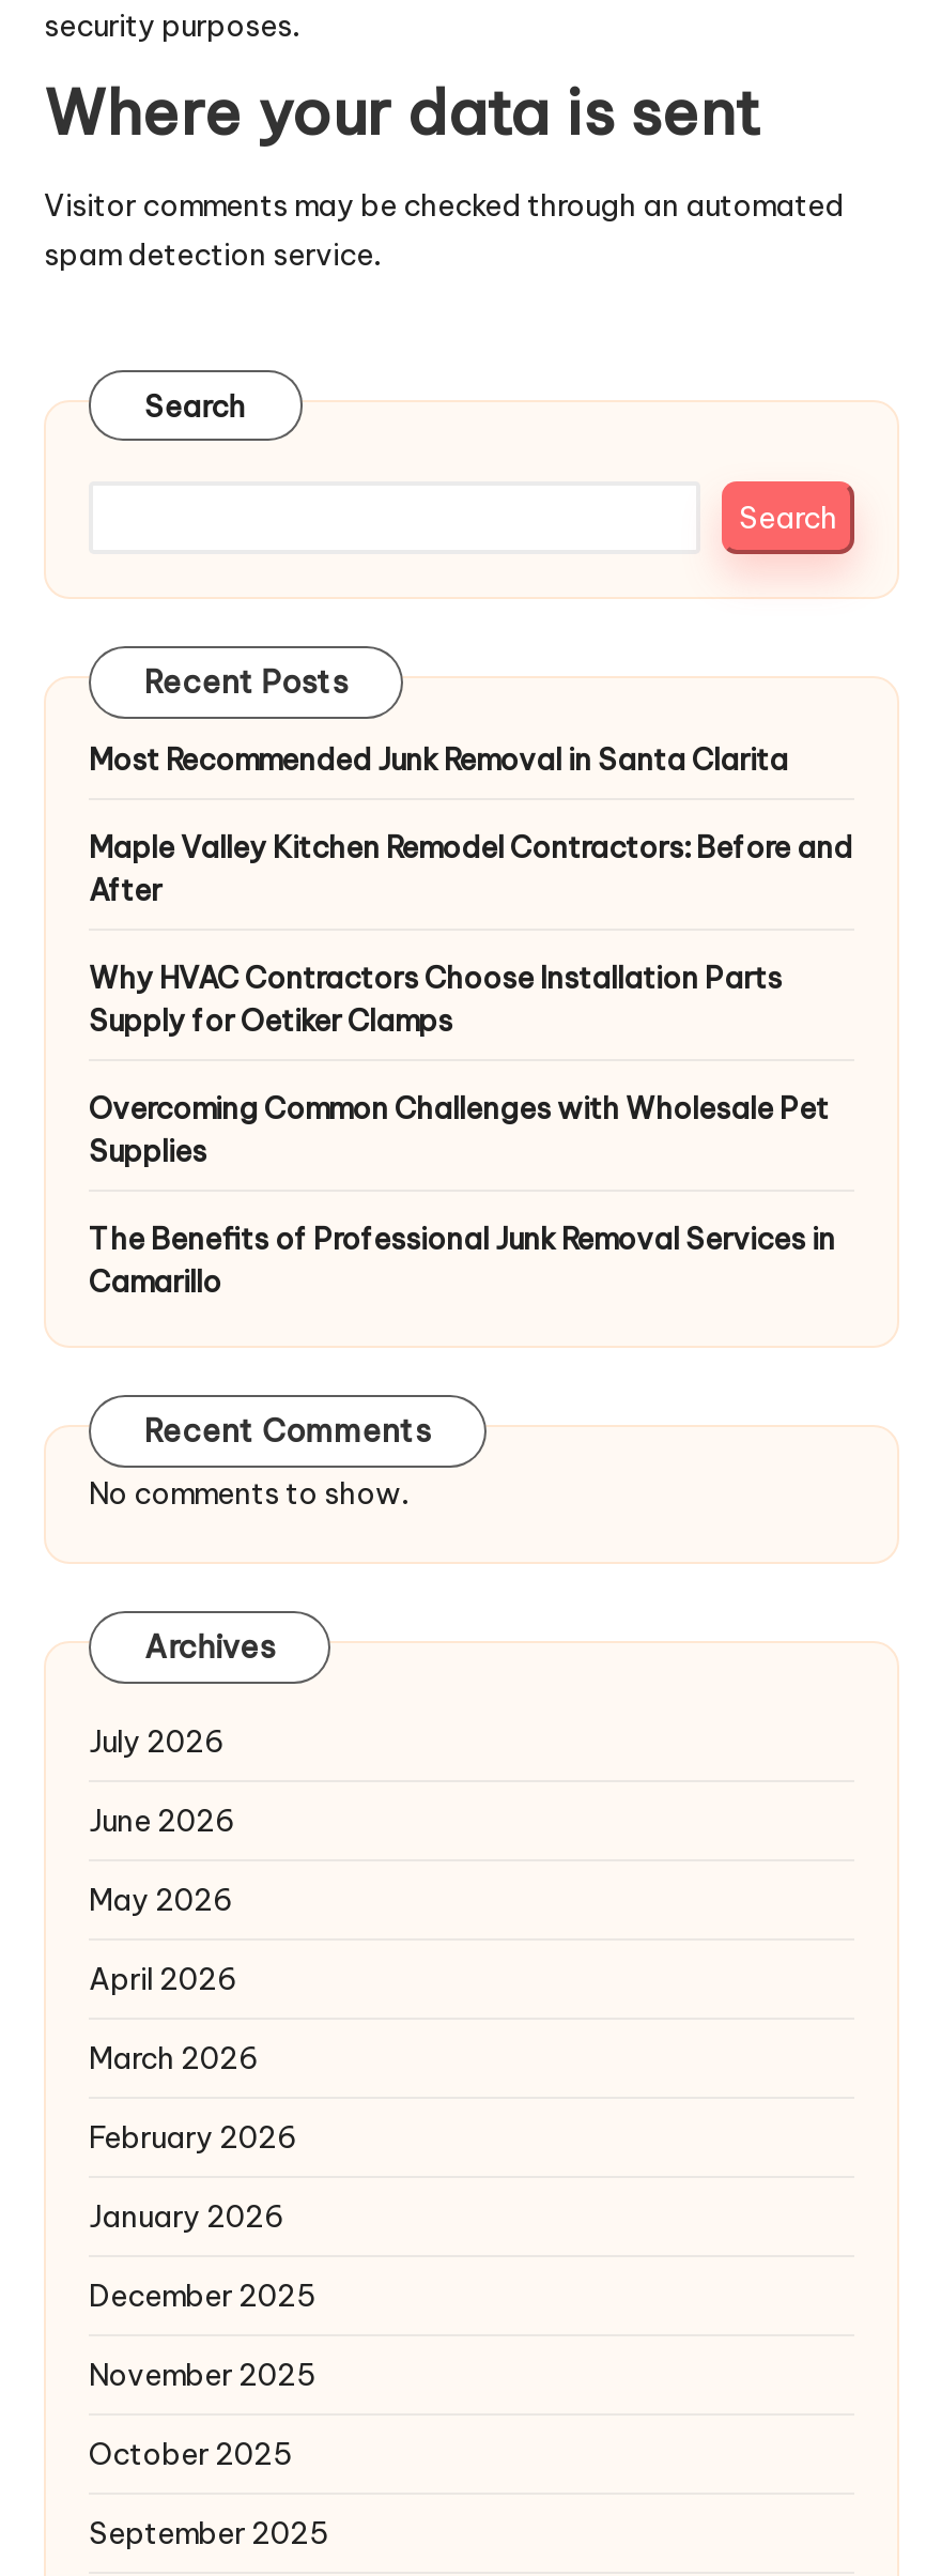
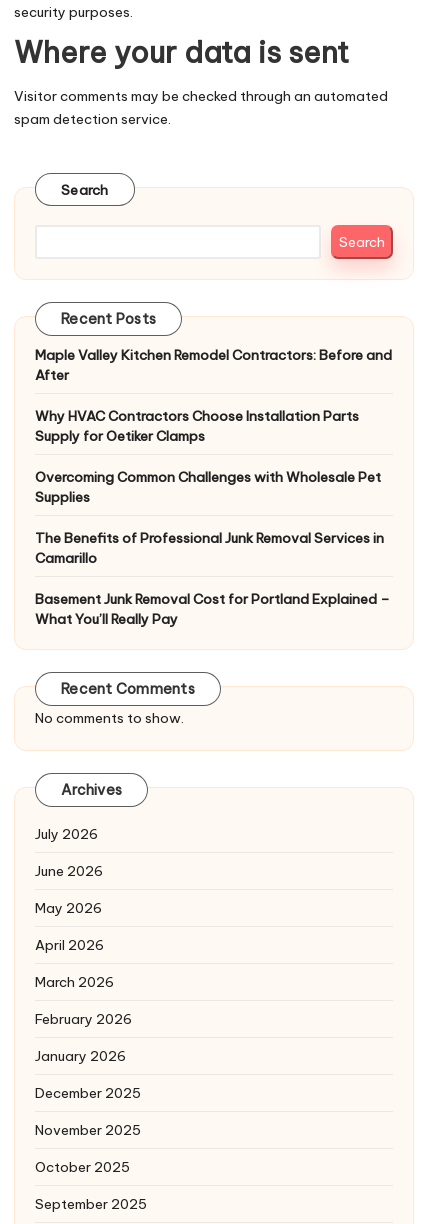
- Most Recommended Junk Removal in Santa Clarita

moved up: Maple Valley Kitchen Remodel Contractors: Before and | After | Why HVAC Contractors Choose Installation Parts | Supply for Oetiker Clamps | Overcoming Common Challenges with Wholesale Pet | Supplies | The Benefits of Professional Junk Removal Services in | Camarillo

+ Basement Junk Removal Cost for Portland Explained –
+ What You’ll Really Pay
